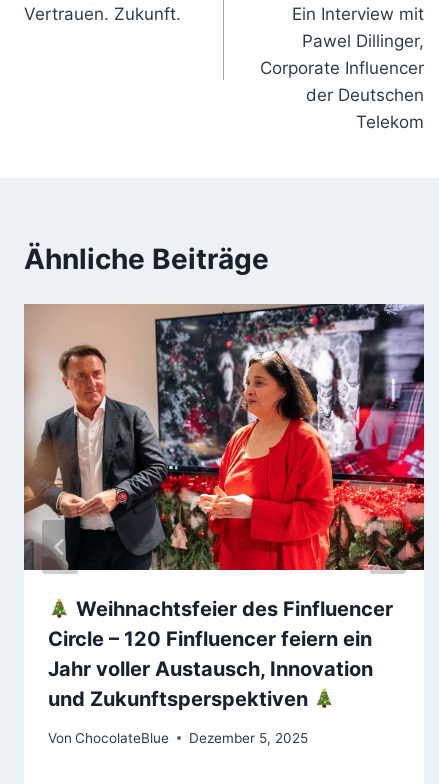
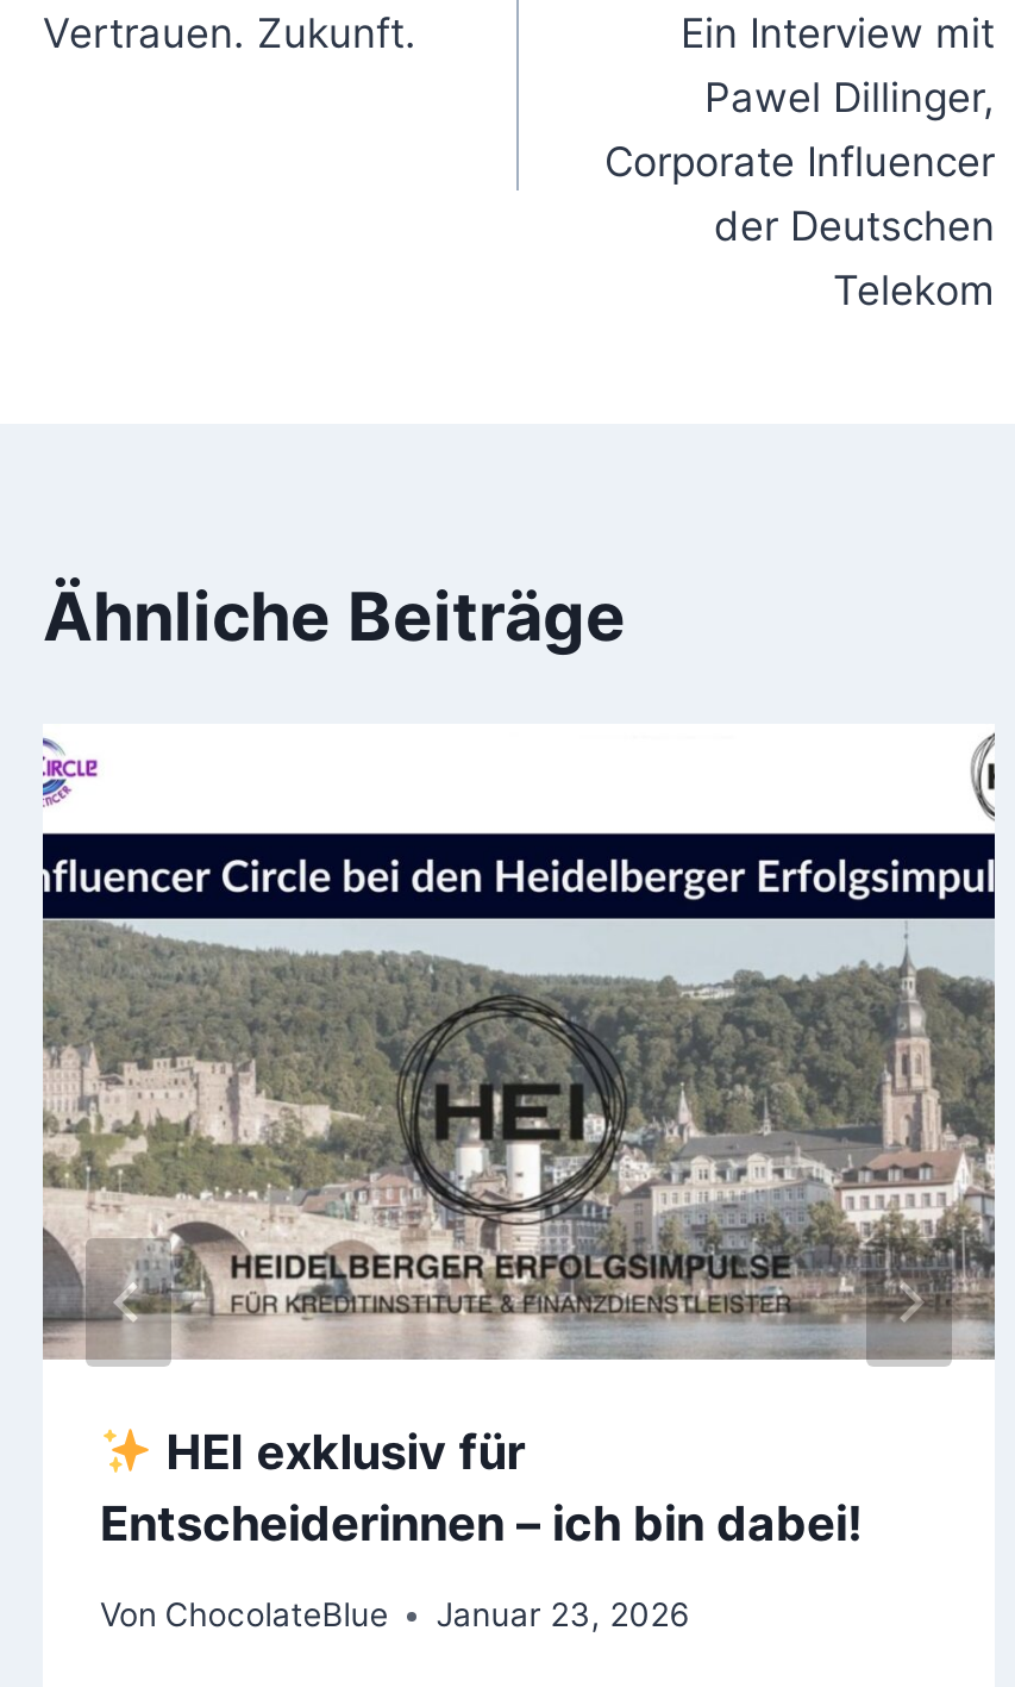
- [image]
- Weihnachtsfeier des Finfluencer
- Circle – 120 Finfluencer feiern ein
- Jahr voller Austausch, Innovation
- und Zukunftsperspektiven
+ [image]
+ HEI exklusiv für
+ Entscheiderinnen – ich bin dabei!

- Von ChocolateBlue Dezember 5, 2025
+ Von ChocolateBlue Januar 23, 2026
